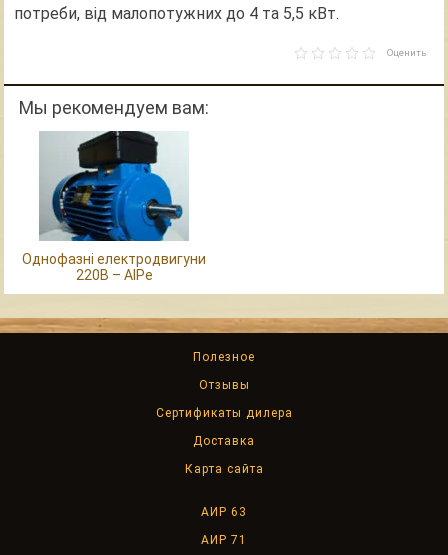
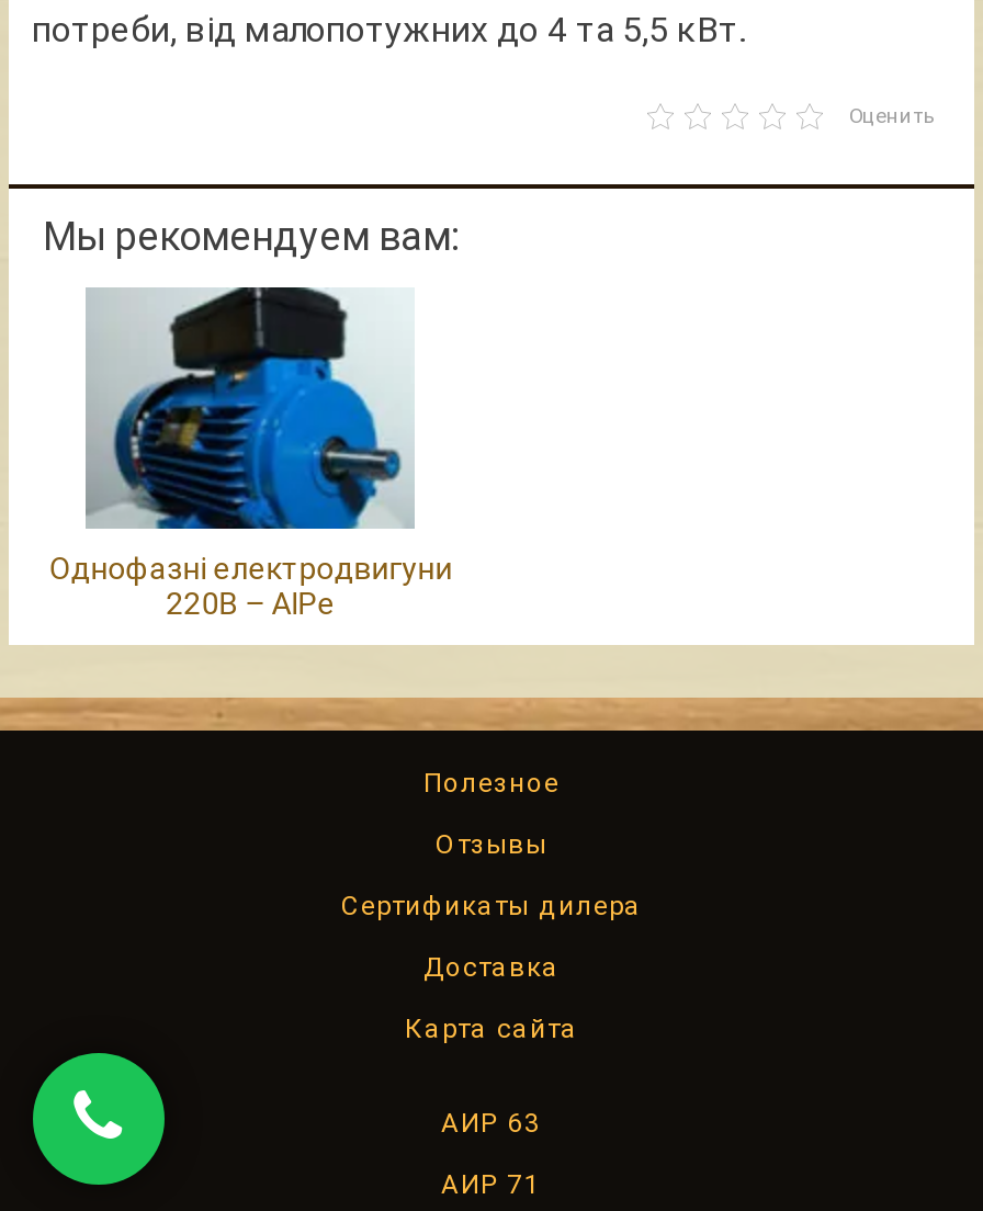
+ [image]
